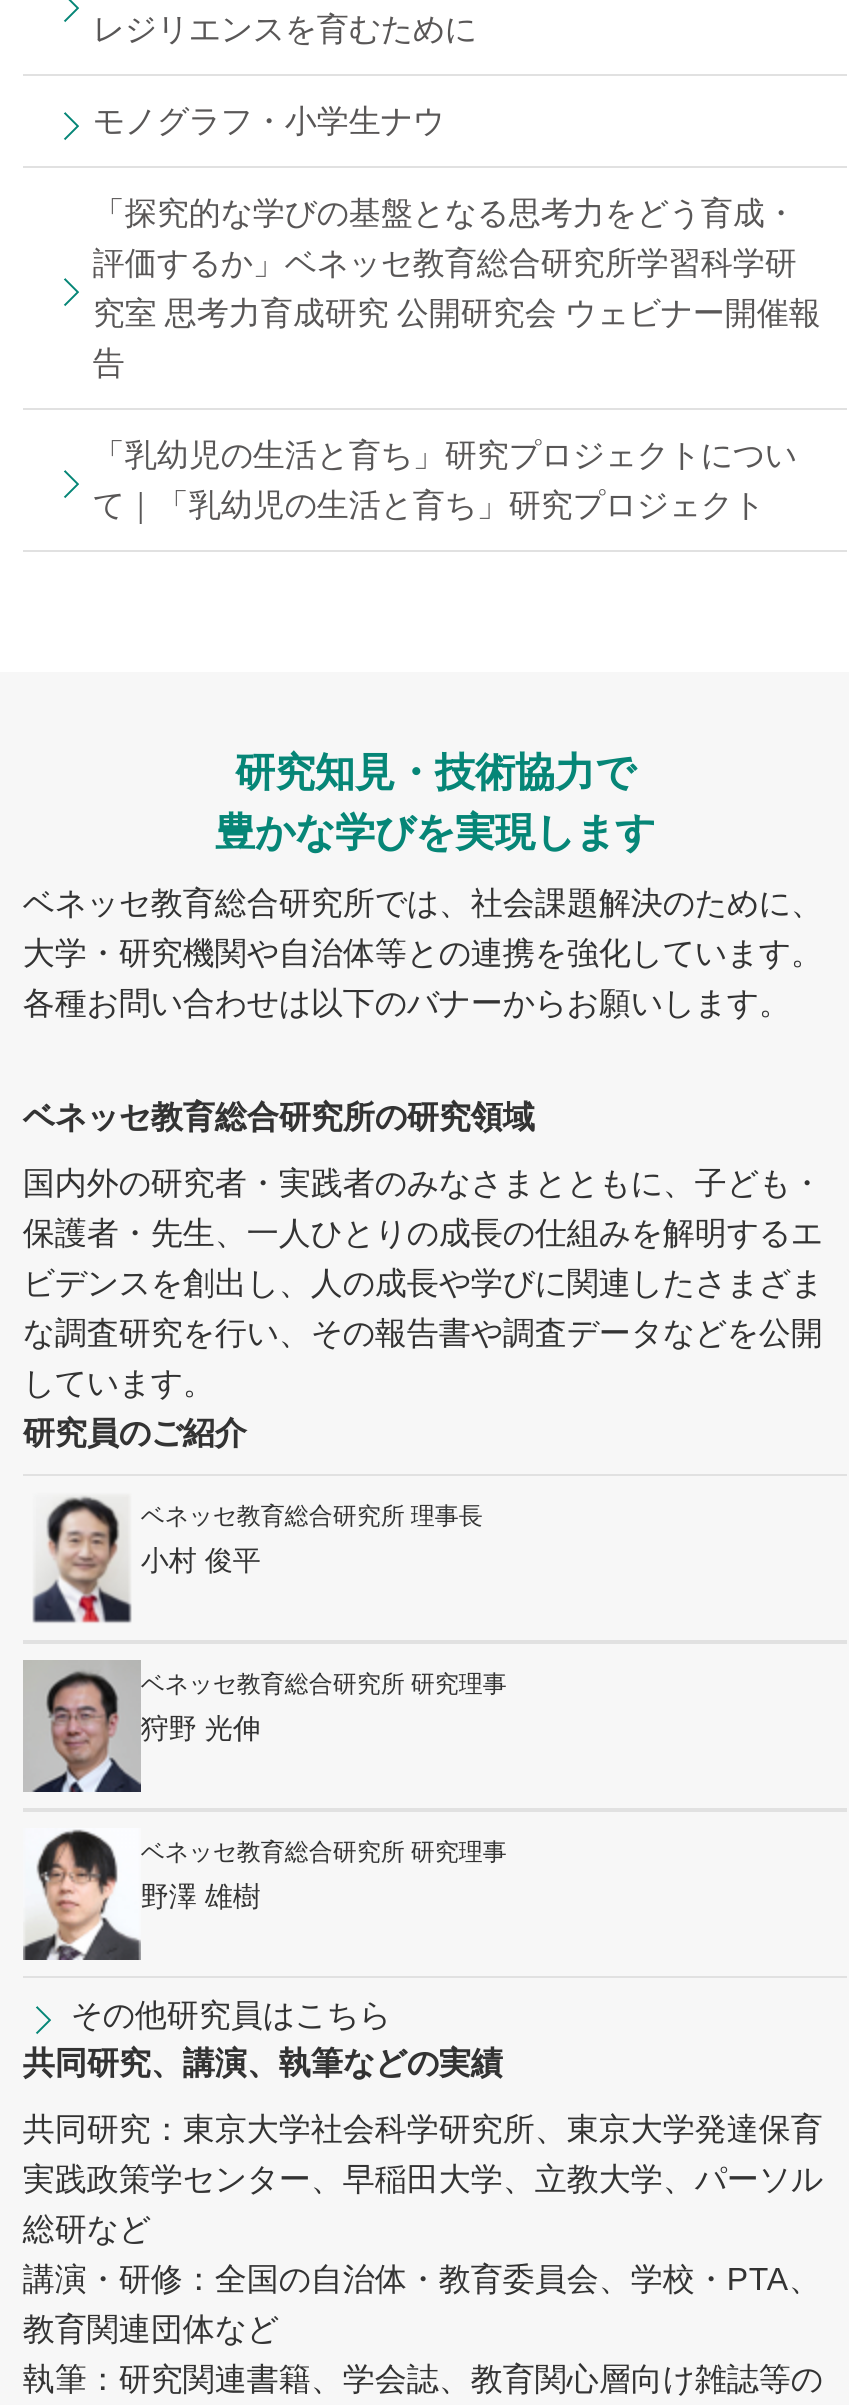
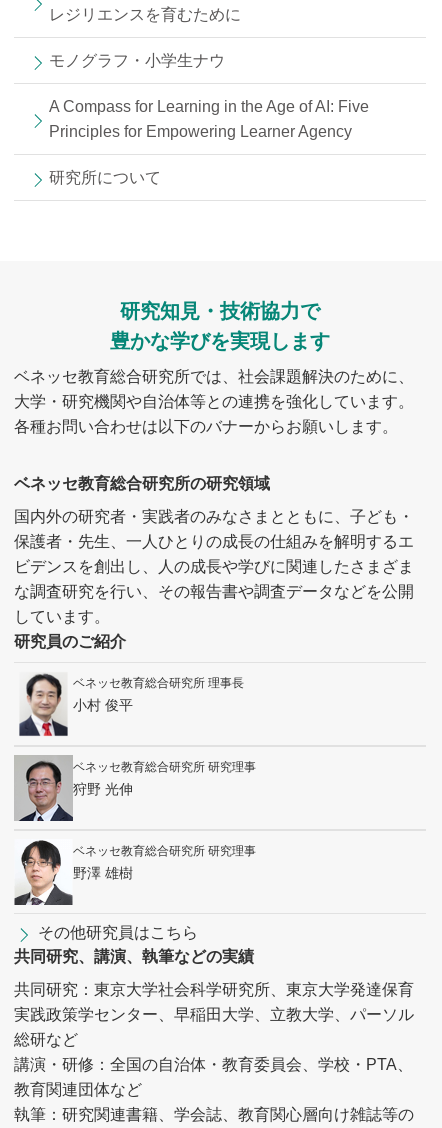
- 「探究的な学びの基盤となる思考力をどう育成・
- 評価するか」ベネッセ教育総合研究所学習科学研
- 究室 思考力育成研究 公開研究会 ウェビナー開催報
- 告
- 「乳幼児の生活と育ち」研究プロジェクトについ
- て｜「乳幼児の生活と育ち」研究プロジェクト
+ A Compass for Learning in the Age of AI: Five
+ Principles for Empowering Learner Agency
+ 研究所について
